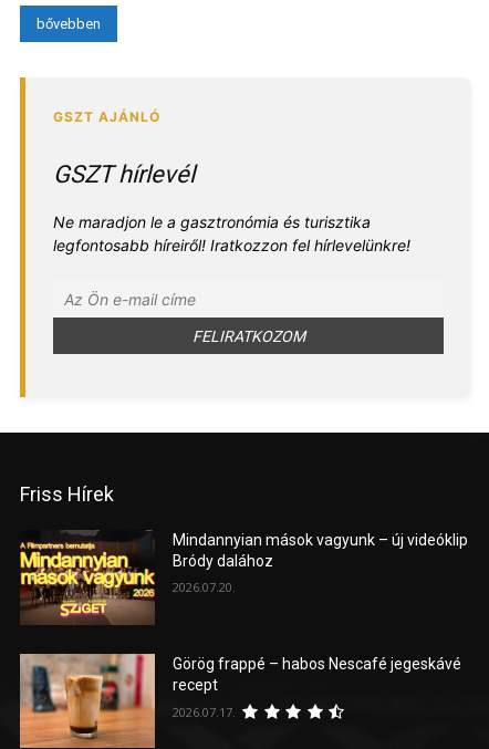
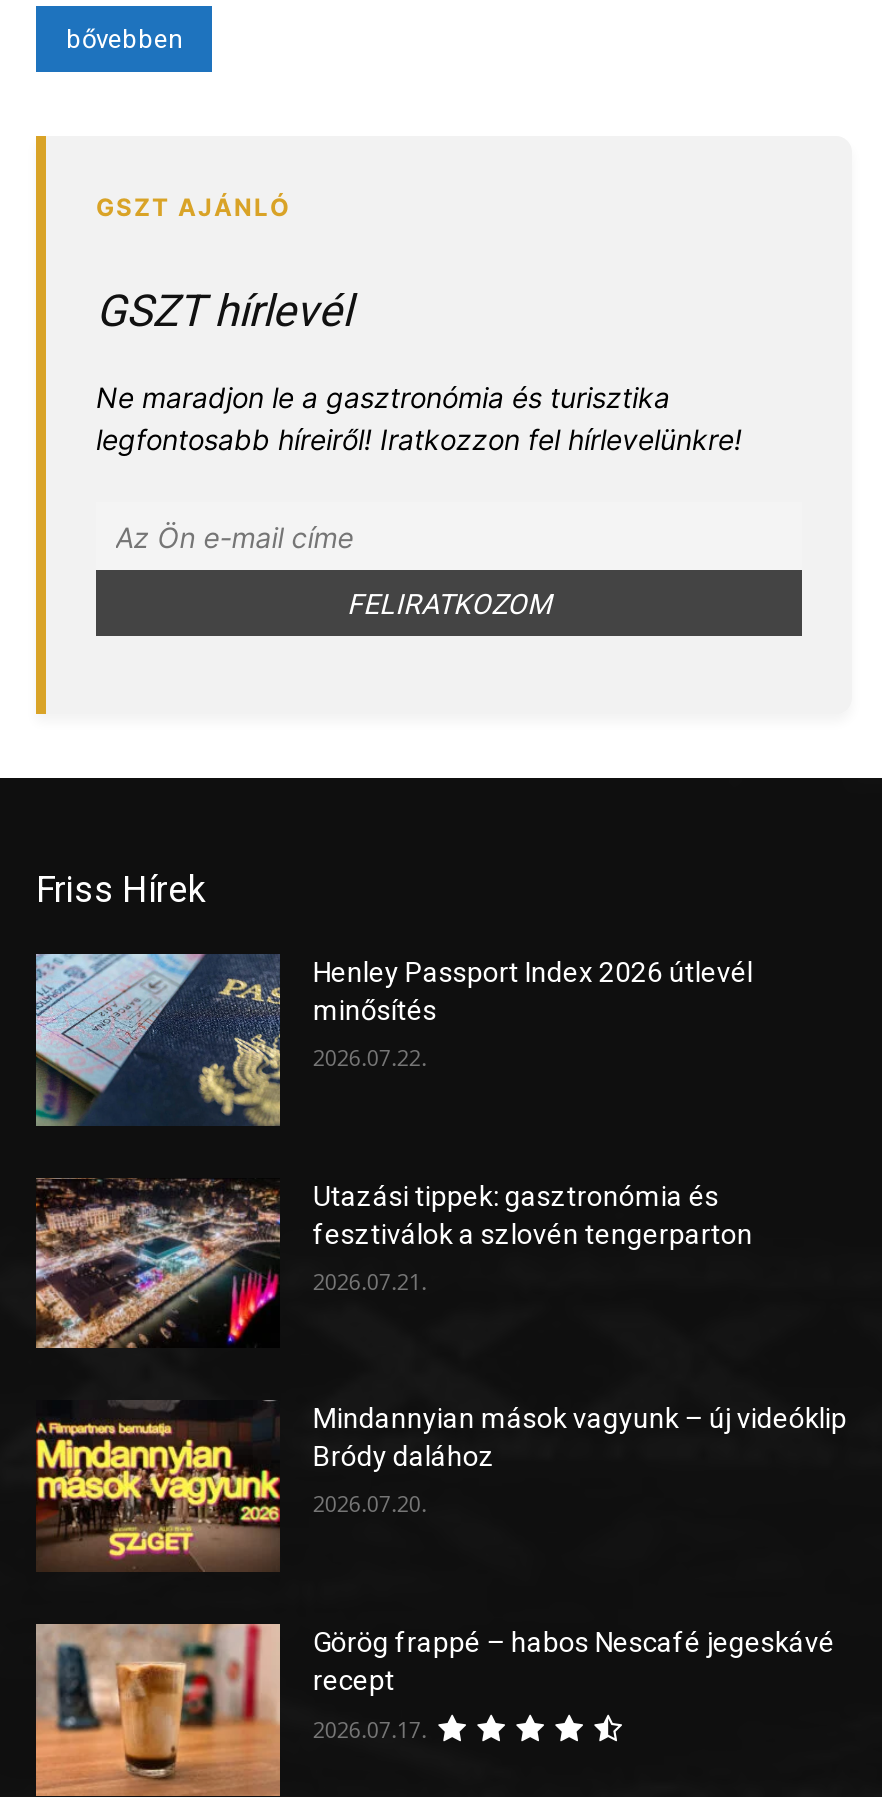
+ [image]
+ Henley Passport Index 2026 útlevél
+ minősítés
+ 2026.07.22.

+ [image]
+ Utazási tippek: gasztronómia és
+ fesztiválok a szlovén tengerparton
+ 2026.07.21.
